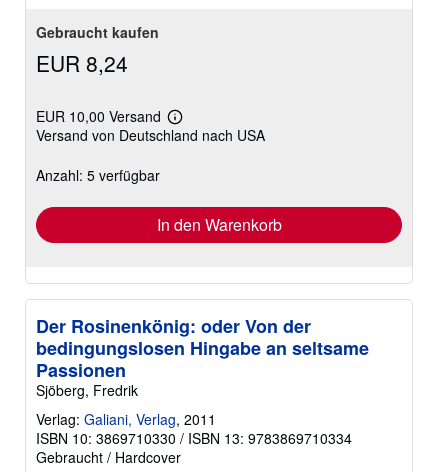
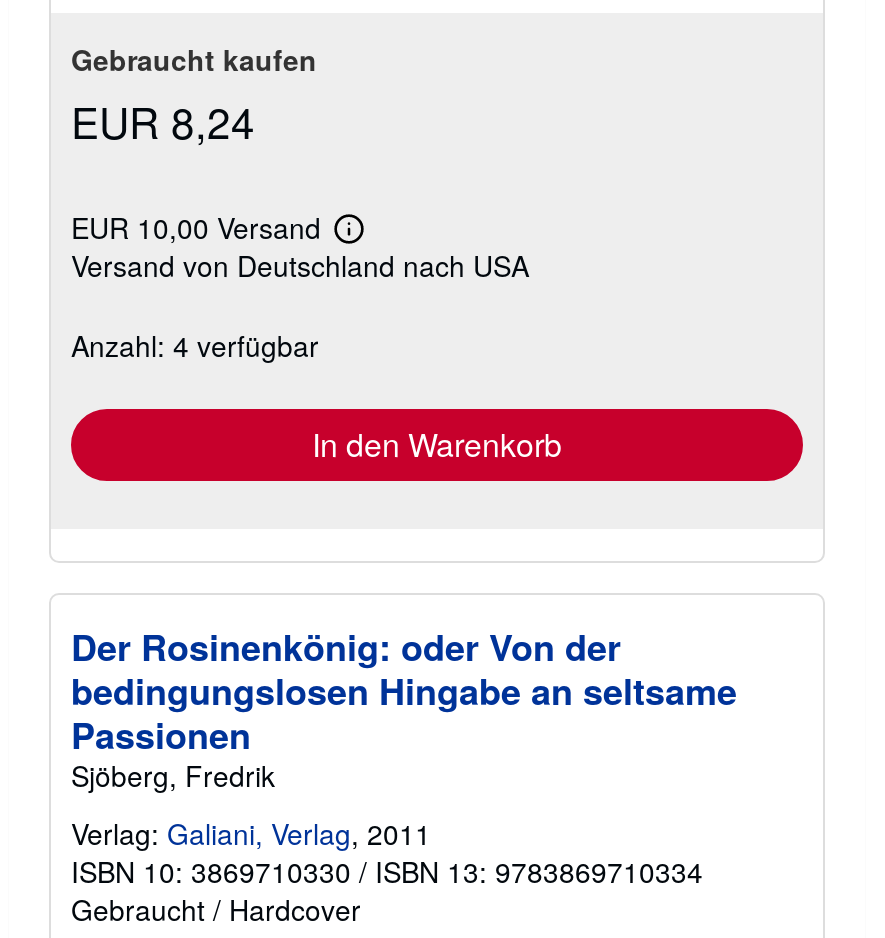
- Anzahl: 5 verfügbar
+ Anzahl: 4 verfügbar
